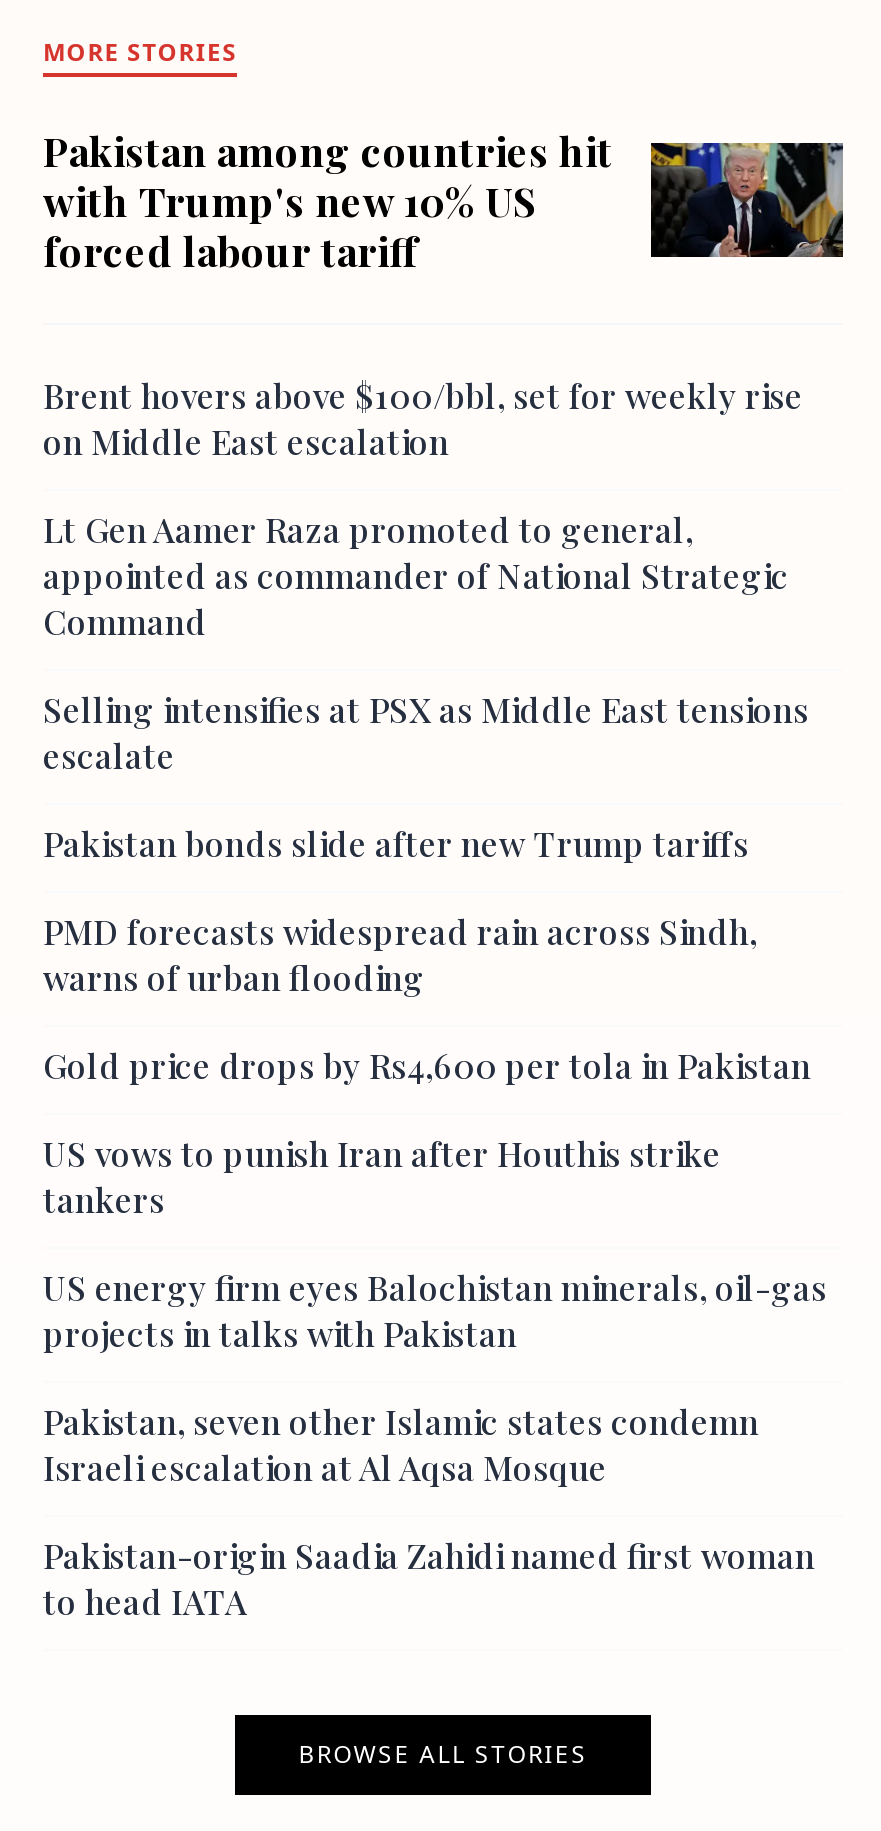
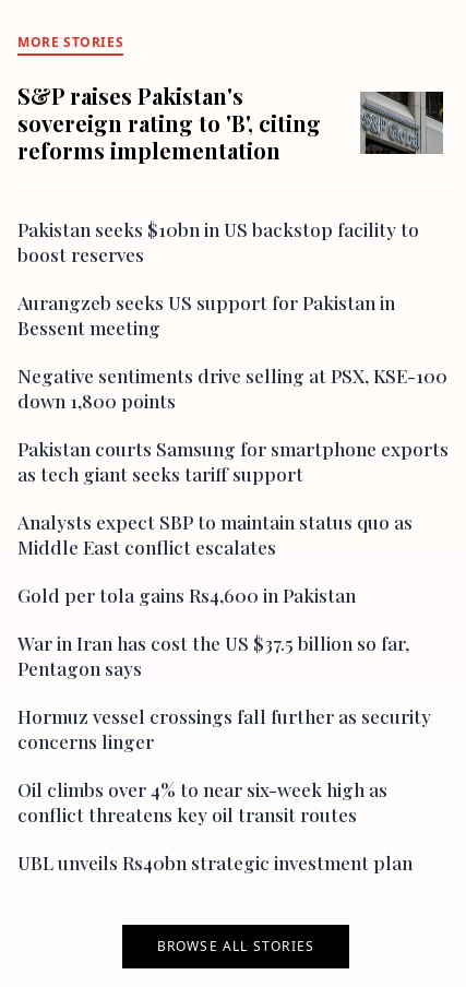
- [image]
- Pakistan among countries hit
- with Trump's new 10% US
- forced labour tariff
+ [image]
+ S&P raises Pakistan's
+ sovereign rating to 'B', citing
+ reforms implementation

- Brent hovers above $100/bbl, set for weekly rise
- on Middle East escalation
+ Pakistan seeks $10bn in US backstop facility to
+ boost reserves

- Lt Gen Aamer Raza promoted to general,
- appointed as commander of National Strategic
- Command
+ Aurangzeb seeks US support for Pakistan in
+ Bessent meeting

- Selling intensifies at PSX as Middle East tensions
- escalate
+ Negative sentiments drive selling at PSX, KSE-100
+ down 1,800 points

- Pakistan bonds slide after new Trump tariffs
+ Pakistan courts Samsung for smartphone exports
+ as tech giant seeks tariff support

- PMD forecasts widespread rain across Sindh,
- warns of urban flooding
+ Analysts expect SBP to maintain status quo as
+ Middle East conflict escalates

- Gold price drops by Rs4,600 per tola in Pakistan
+ Gold per tola gains Rs4,600 in Pakistan

- US vows to punish Iran after Houthis strike
- tankers
+ War in Iran has cost the US $37.5 billion so far,
+ Pentagon says

- US energy firm eyes Balochistan minerals, oil-gas
- projects in talks with Pakistan
+ Hormuz vessel crossings fall further as security
+ concerns linger

- Pakistan, seven other Islamic states condemn
- Israeli escalation at Al Aqsa Mosque
+ Oil climbs over 4% to near six-week high as
+ conflict threatens key oil transit routes

- Pakistan-origin Saadia Zahidi named first woman
- to head IATA
+ UBL unveils Rs40bn strategic investment plan
